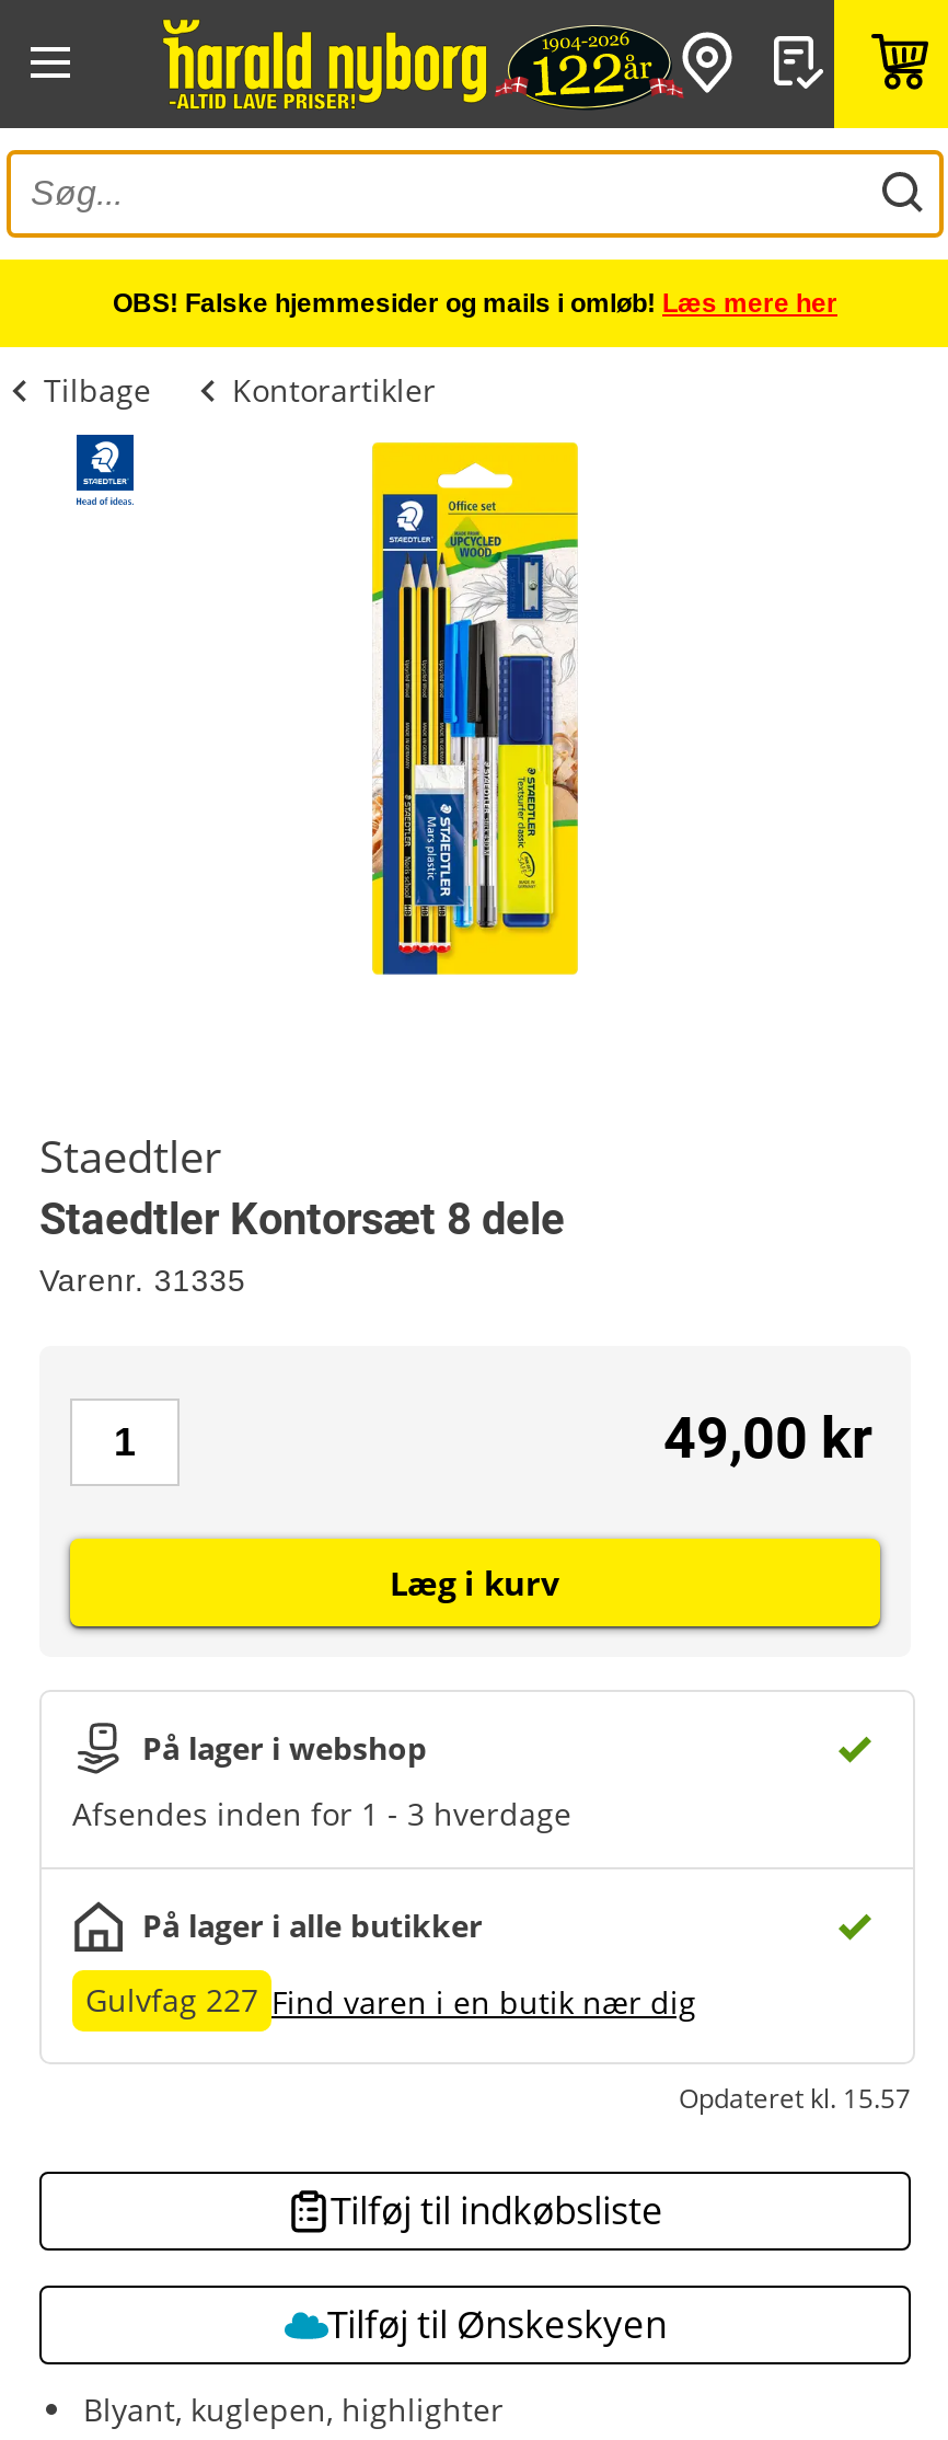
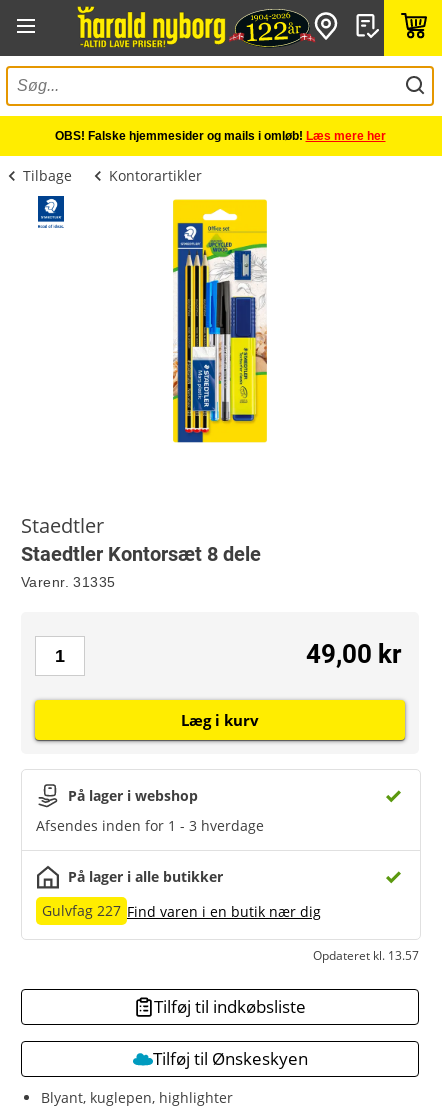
- Opdateret kl. 15.57
+ Opdateret kl. 13.57
